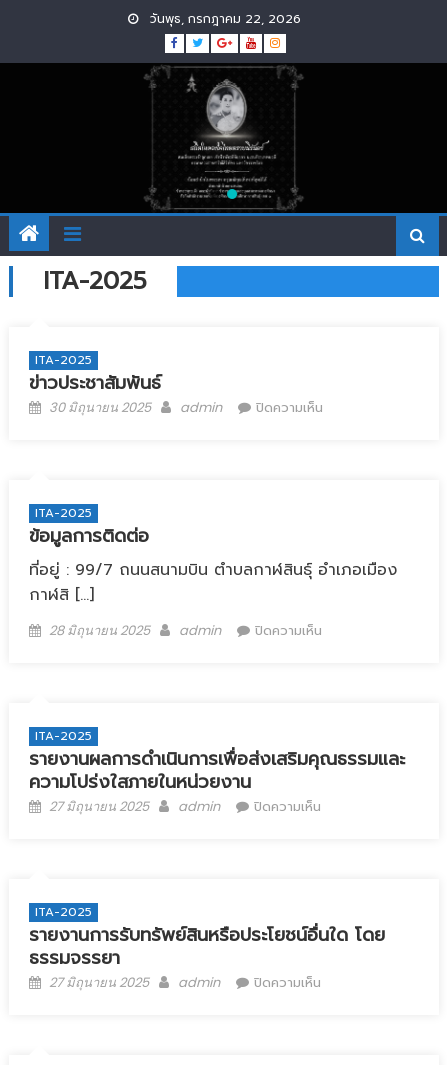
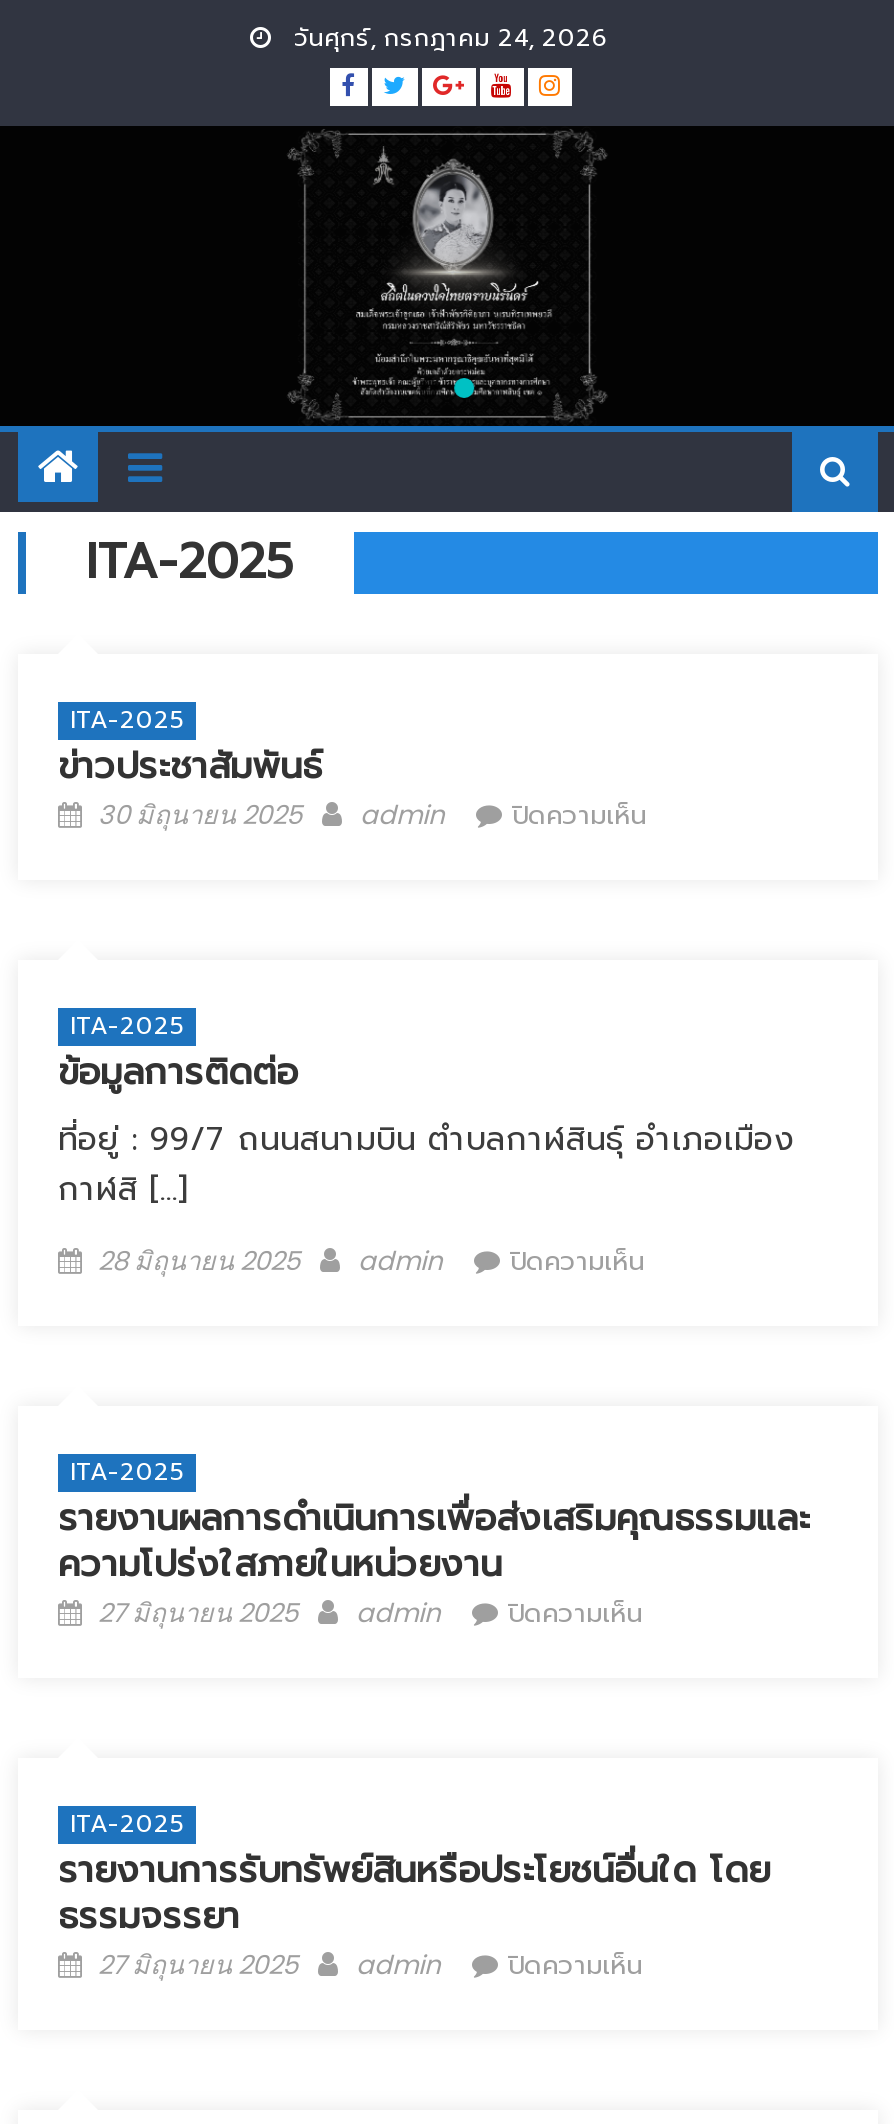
- วันพุธ, กรกฎาคม 22, 2026
+ วันศุกร์, กรกฎาคม 24, 2026
